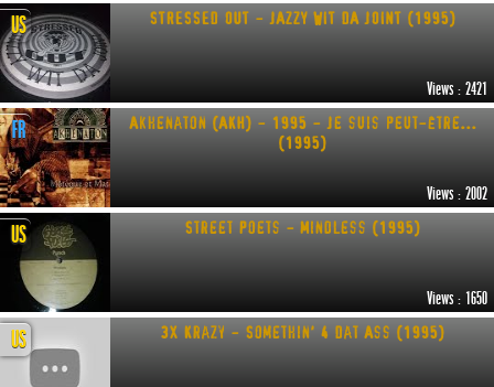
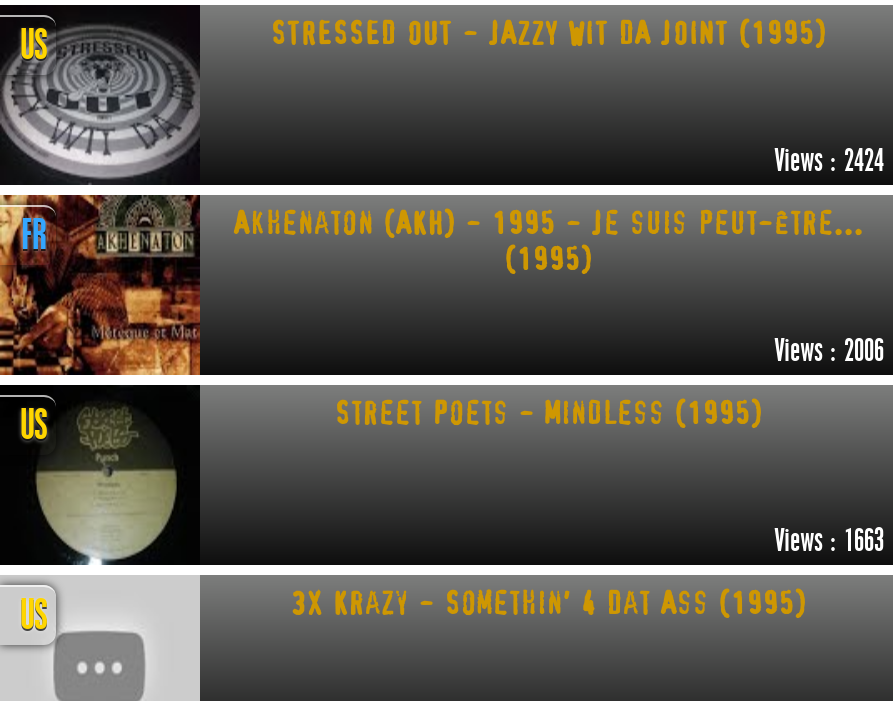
- Views : 2421
+ Views : 2424

- Views : 2002
+ Views : 2006

- Views : 1650
+ Views : 1663
